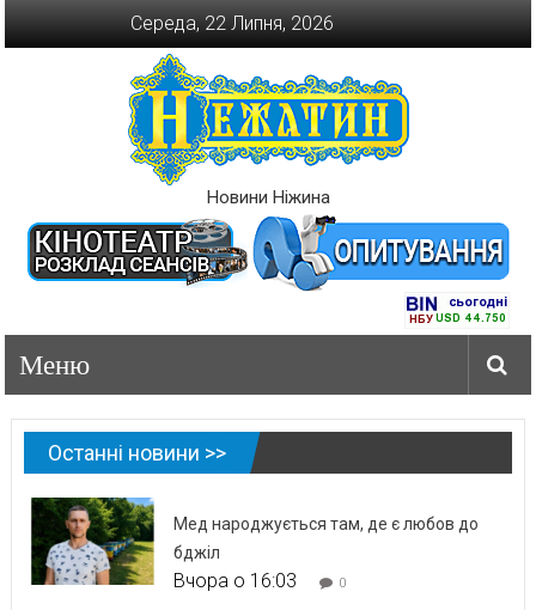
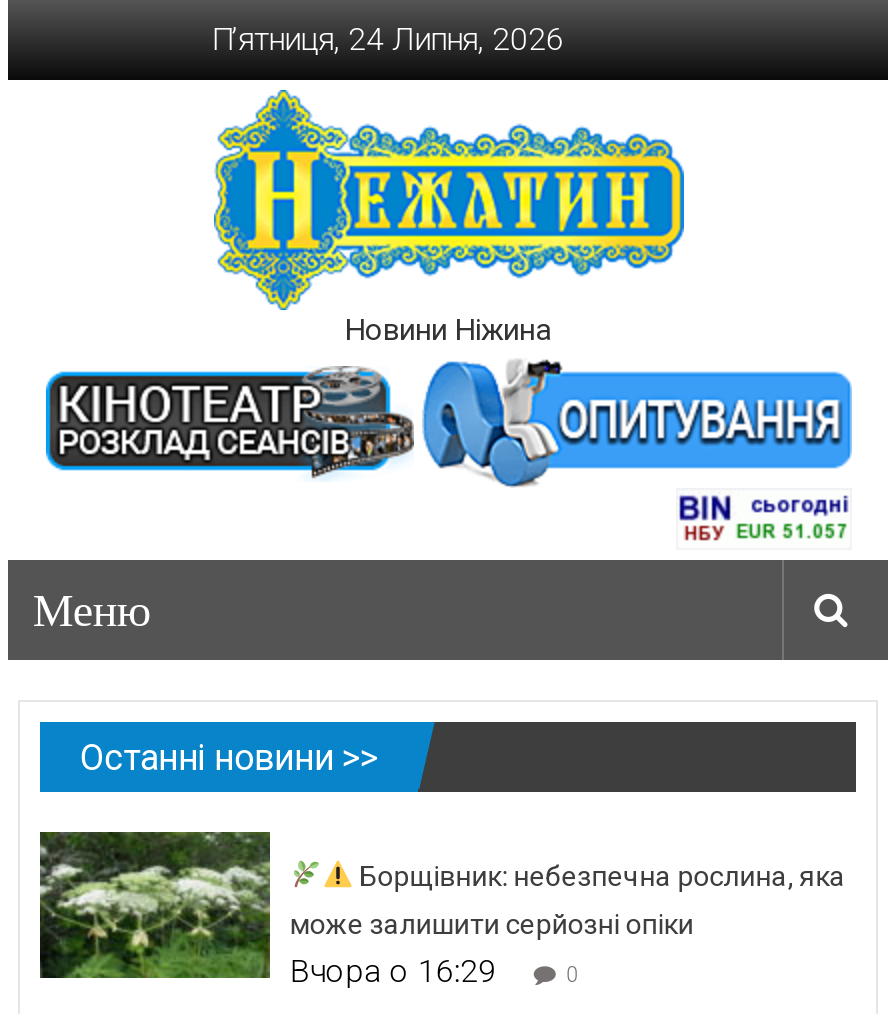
- Середа, 22 Липня, 2026
+ П’ятниця, 24 Липня, 2026

- [image]
- бджіл
- Вчора о 16:03
+ [image]
+ може залишити серйозні опіки
+ Вчора о 16:29

- Мед народжується там, де є любов до
+ Борщівник: небезпечна рослина, яка
